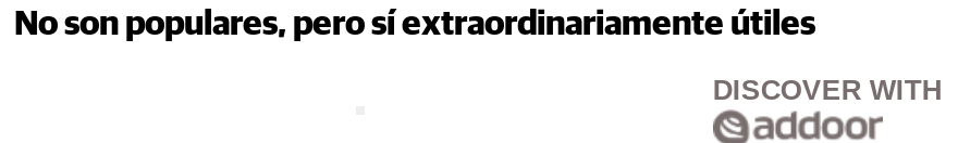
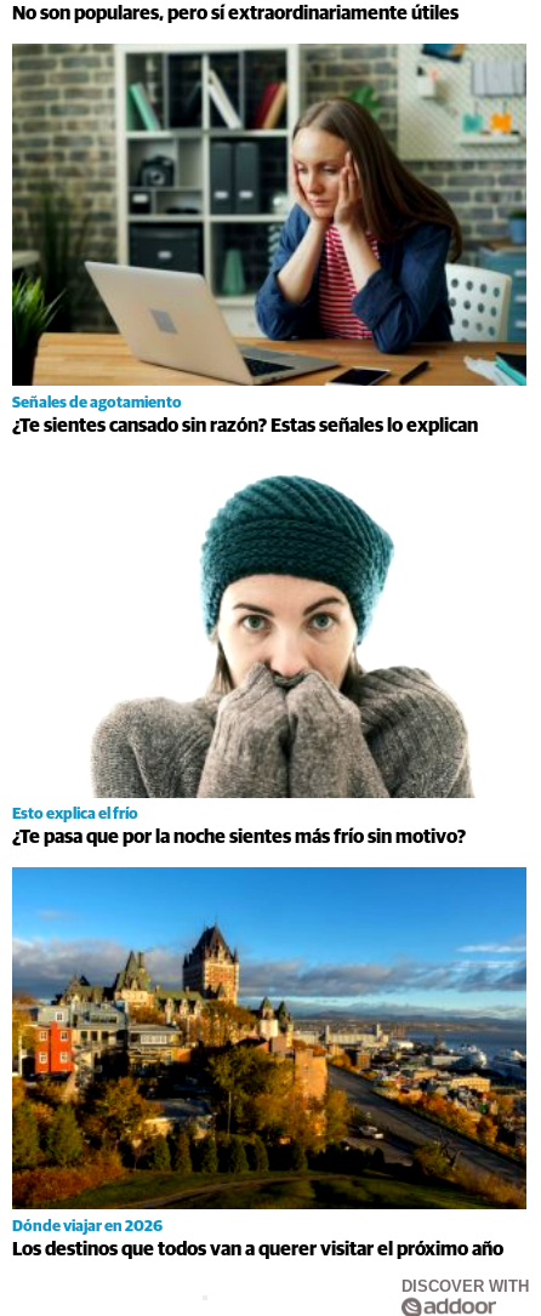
+ [image]
+ Señales de agotamiento
+ ¿Te sientes cansado sin razón? Estas señales lo explican

+ [image]
+ Dónde viajar en 2026
+ Los destinos que todos van a querer visitar el próximo año

+ [image]
+ Esto explica el frío
+ ¿Te pasa que por la noche sientes más frío sin motivo?
